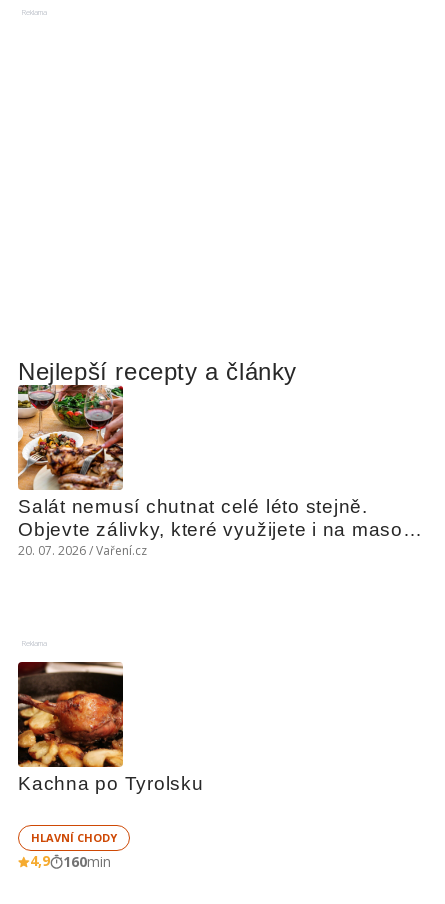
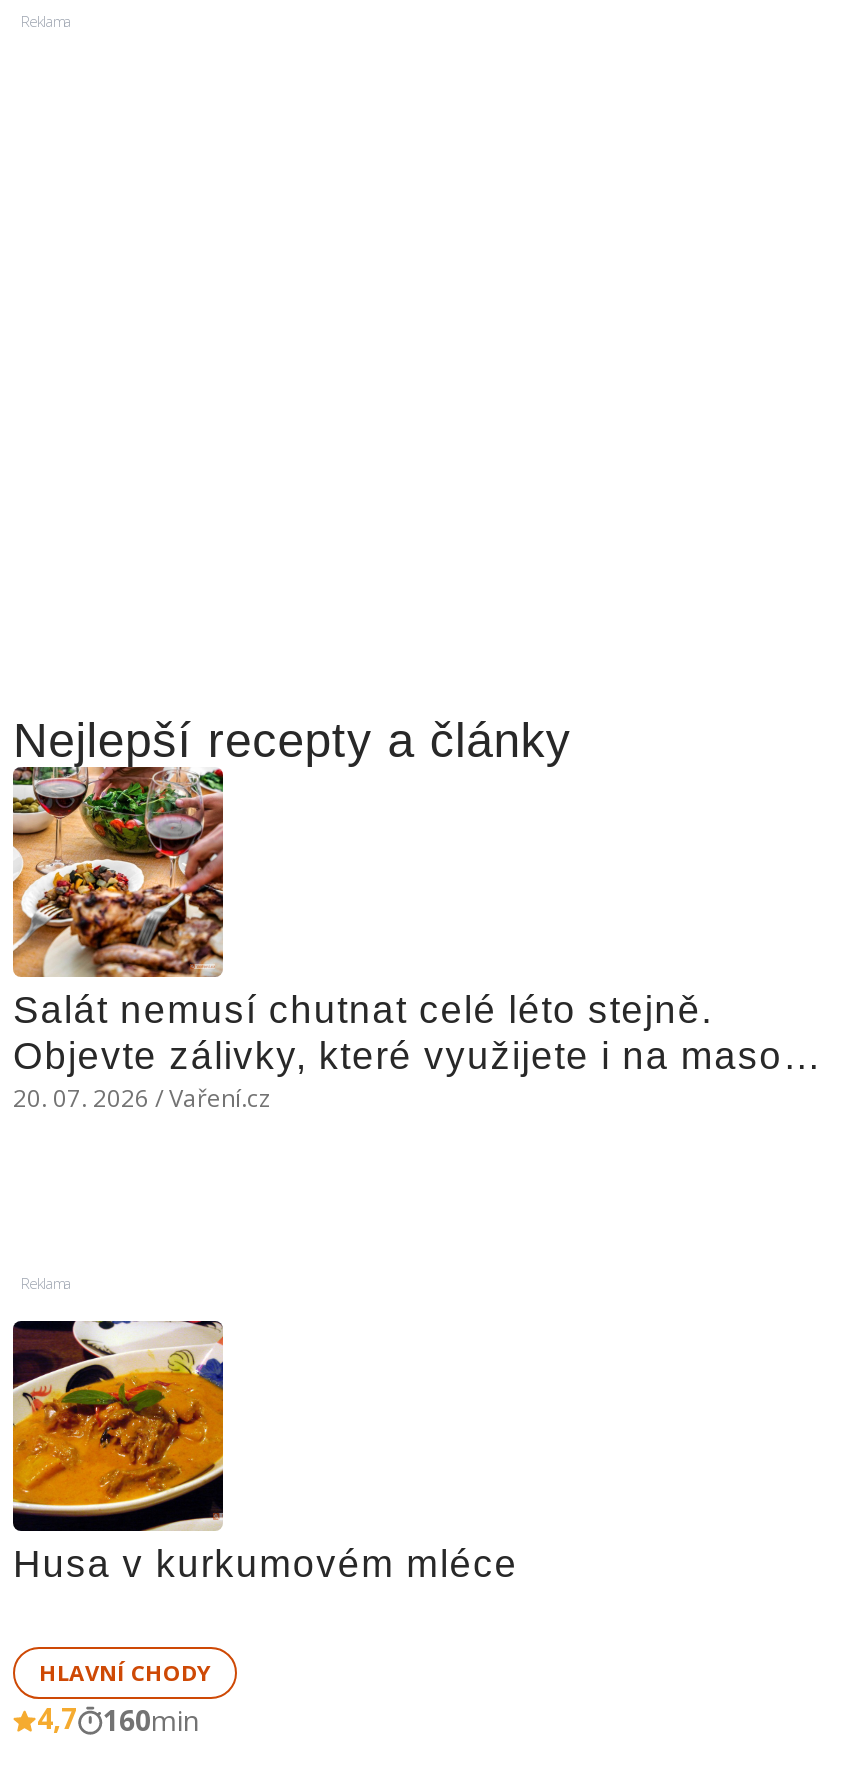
- [image]
- Kachna po Tyrolsku
+ [image]
+ Husa v kurkumovém mléce

- 4,9 160min
+ 4,7 160min
